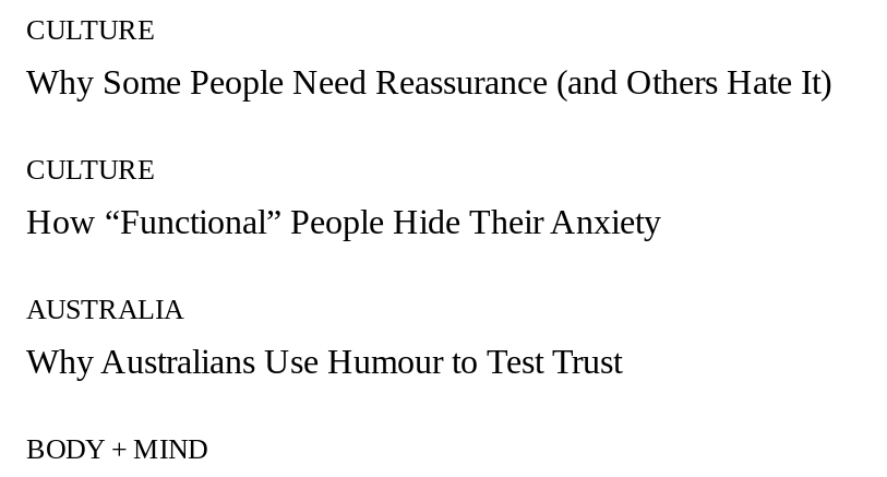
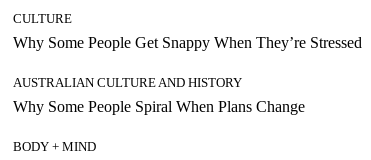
- Why Some People Need Reassurance (and Others Hate It)
- CULTURE
- How “Functional” People Hide Their Anxiety
- AUSTRALIA
- Why Australians Use Humour to Test Trust
+ Why Some People Get Snappy When They’re Stressed
+ AUSTRALIAN CULTURE AND HISTORY
+ Why Some People Spiral When Plans Change
